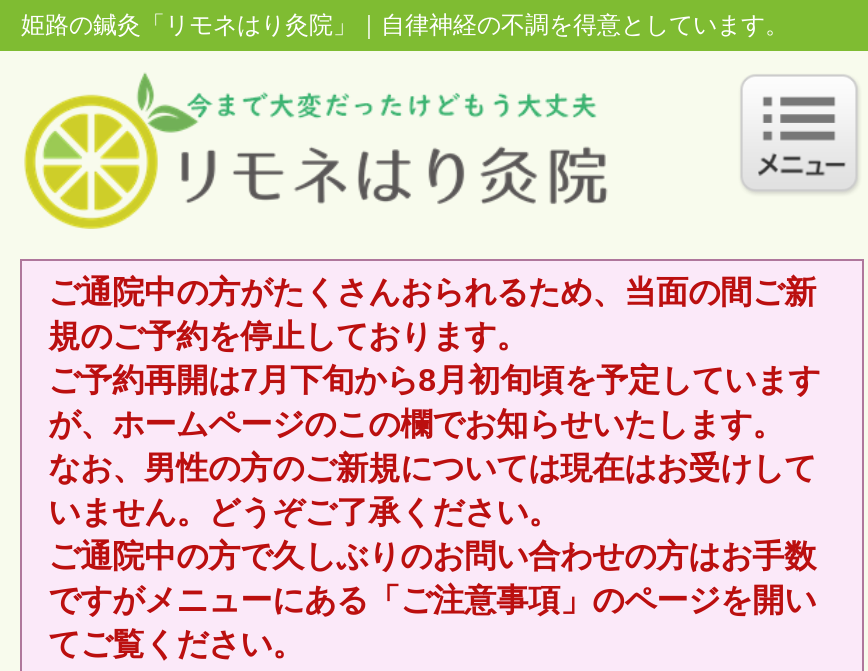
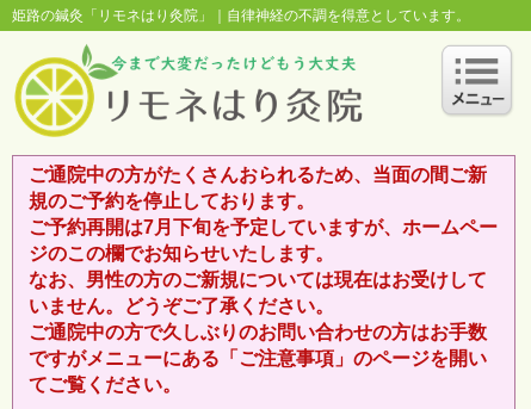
- ご予約再開は7月下旬から8月初旬頃を予定しています
- が、ホームページのこの欄でお知らせいたします。
+ ご予約再開は7月下旬を予定していますが、ホームペー
+ ジのこの欄でお知らせいたします。
